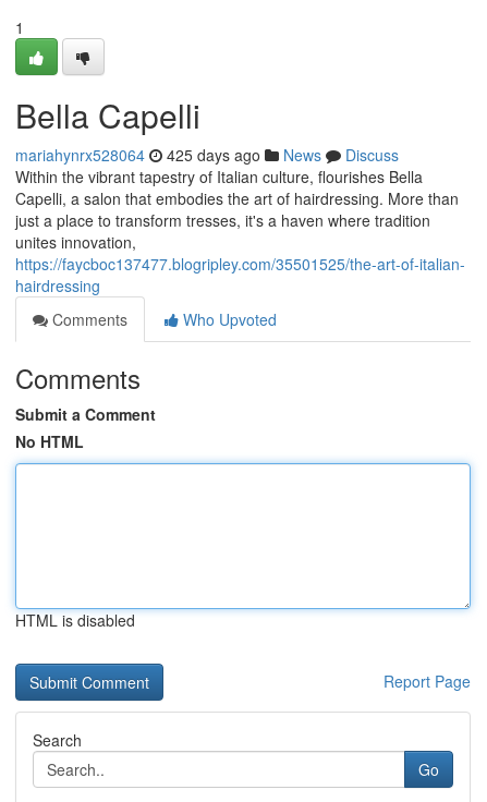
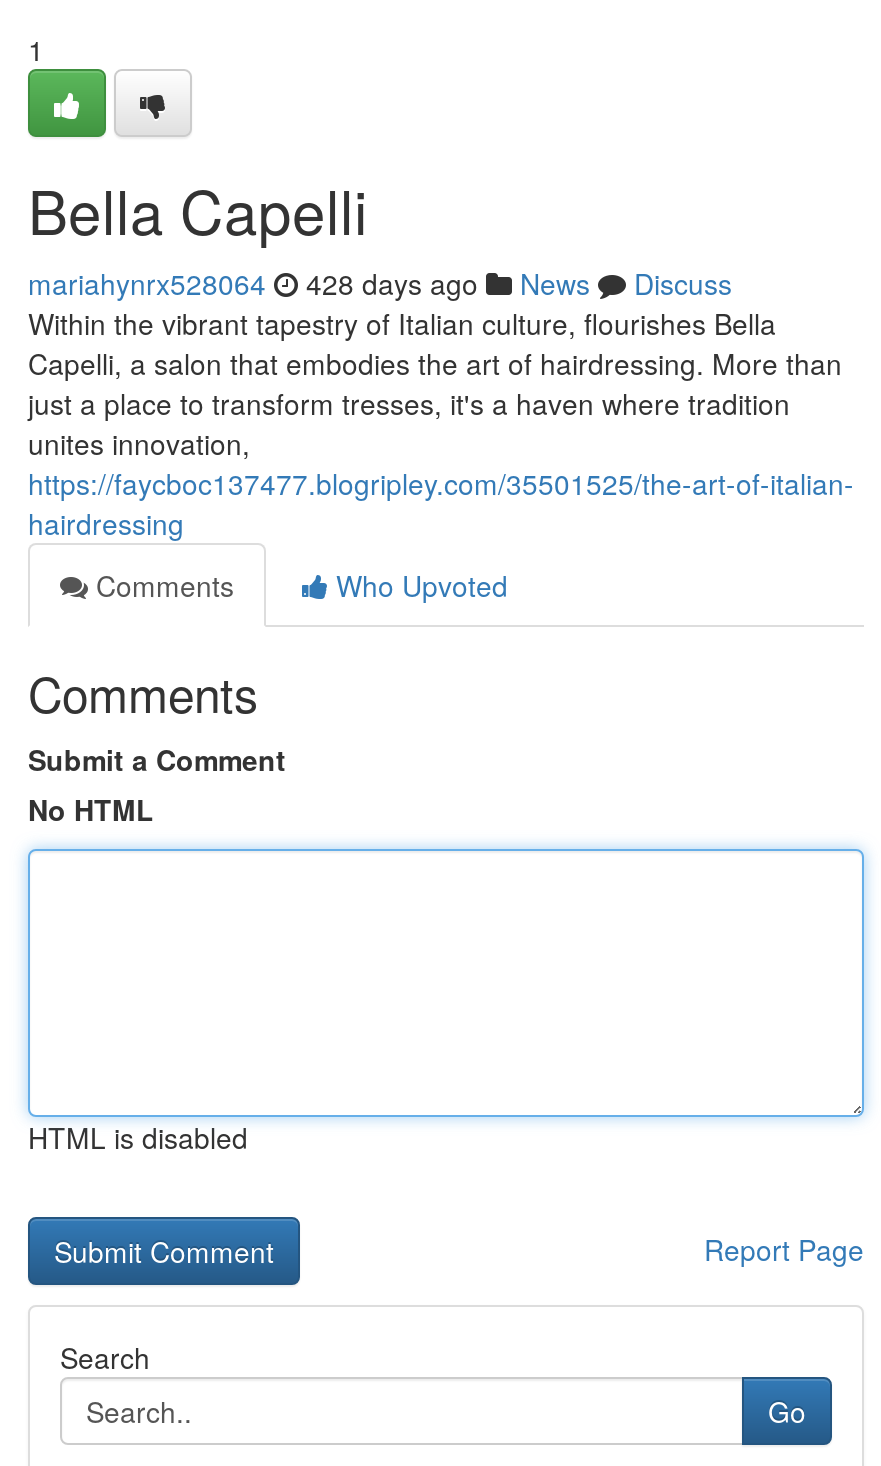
- mariahynrx528064 425 days ago News Discuss
+ mariahynrx528064 428 days ago News Discuss
